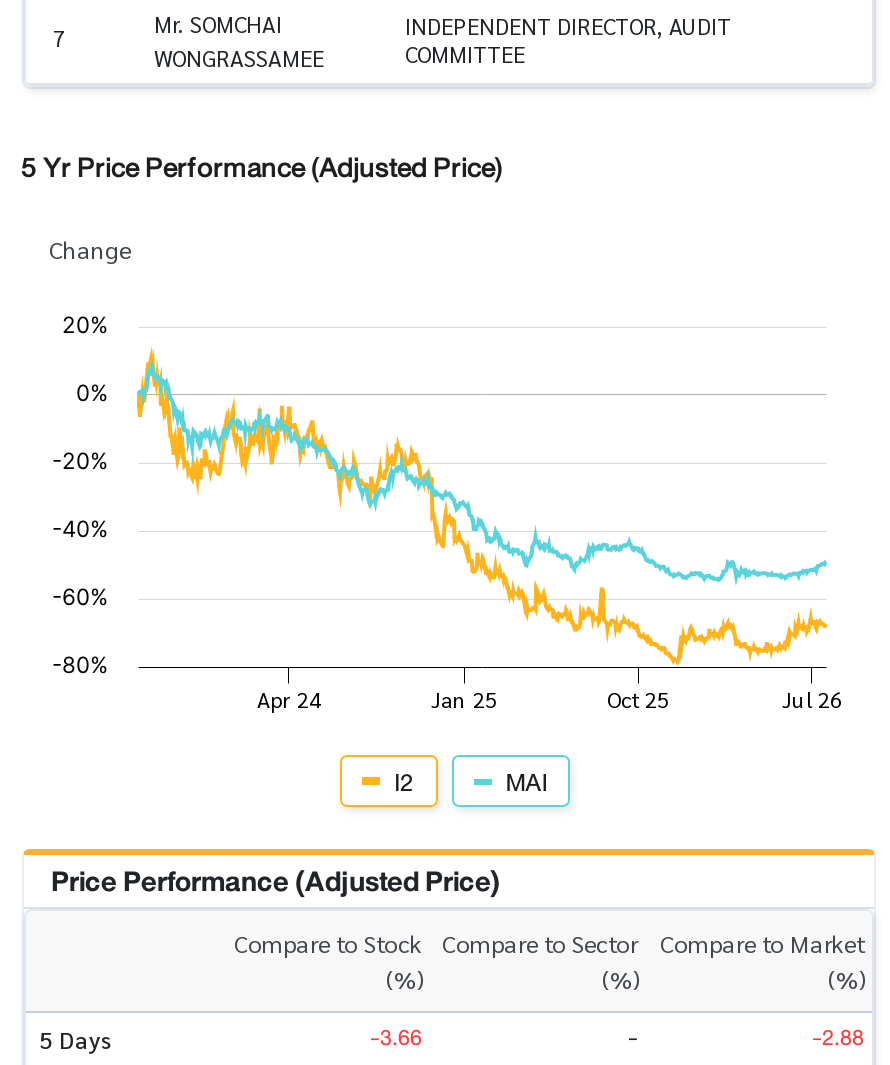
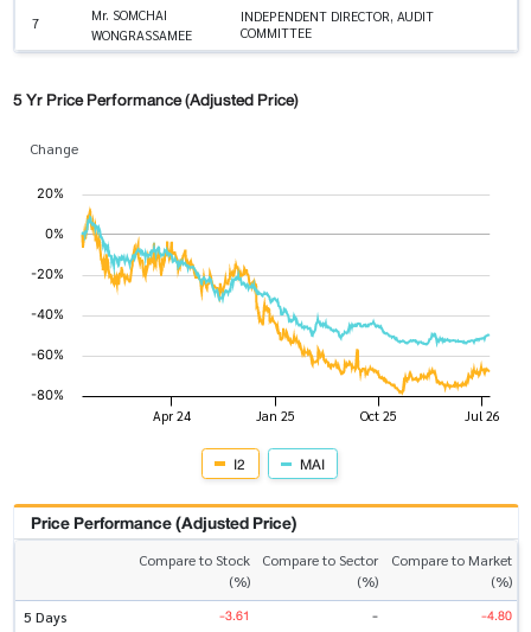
- -3.66
+ -3.61

- -2.88
+ -4.80
